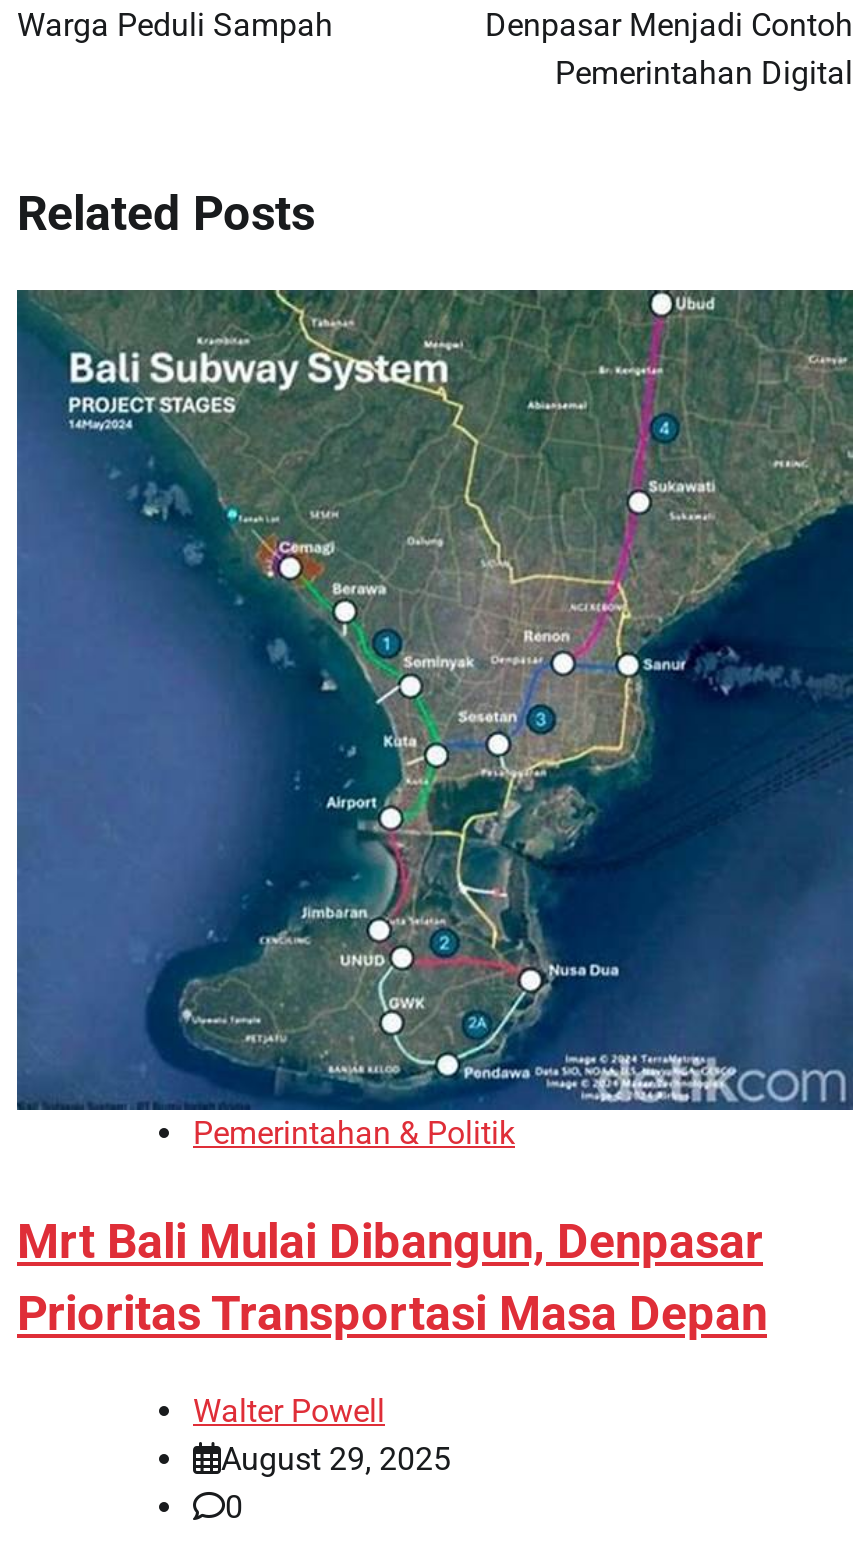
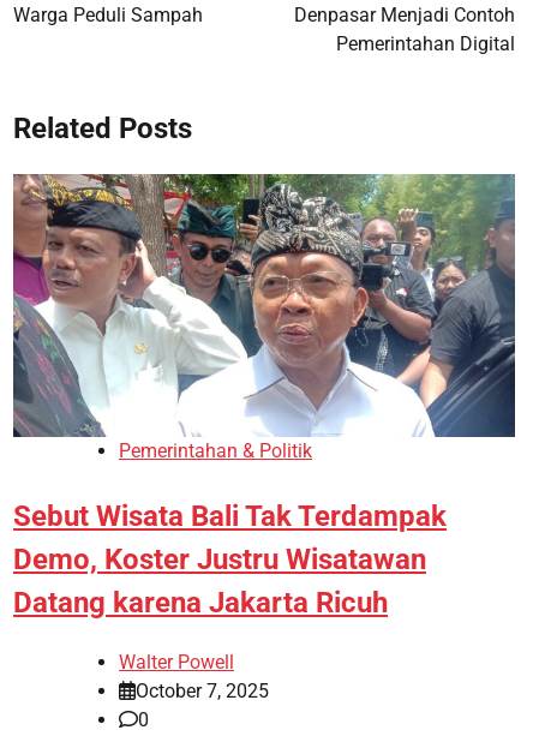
- [image]
+ [image]

moved up: Pemerintahan & Politik

- Mrt Bali Mulai Dibangun, Denpasar
- Prioritas Transportasi Masa Depan
+ Sebut Wisata Bali Tak Terdampak
+ Demo, Koster Justru Wisatawan
+ Datang karena Jakarta Ricuh

- August 29, 2025
+ October 7, 2025
